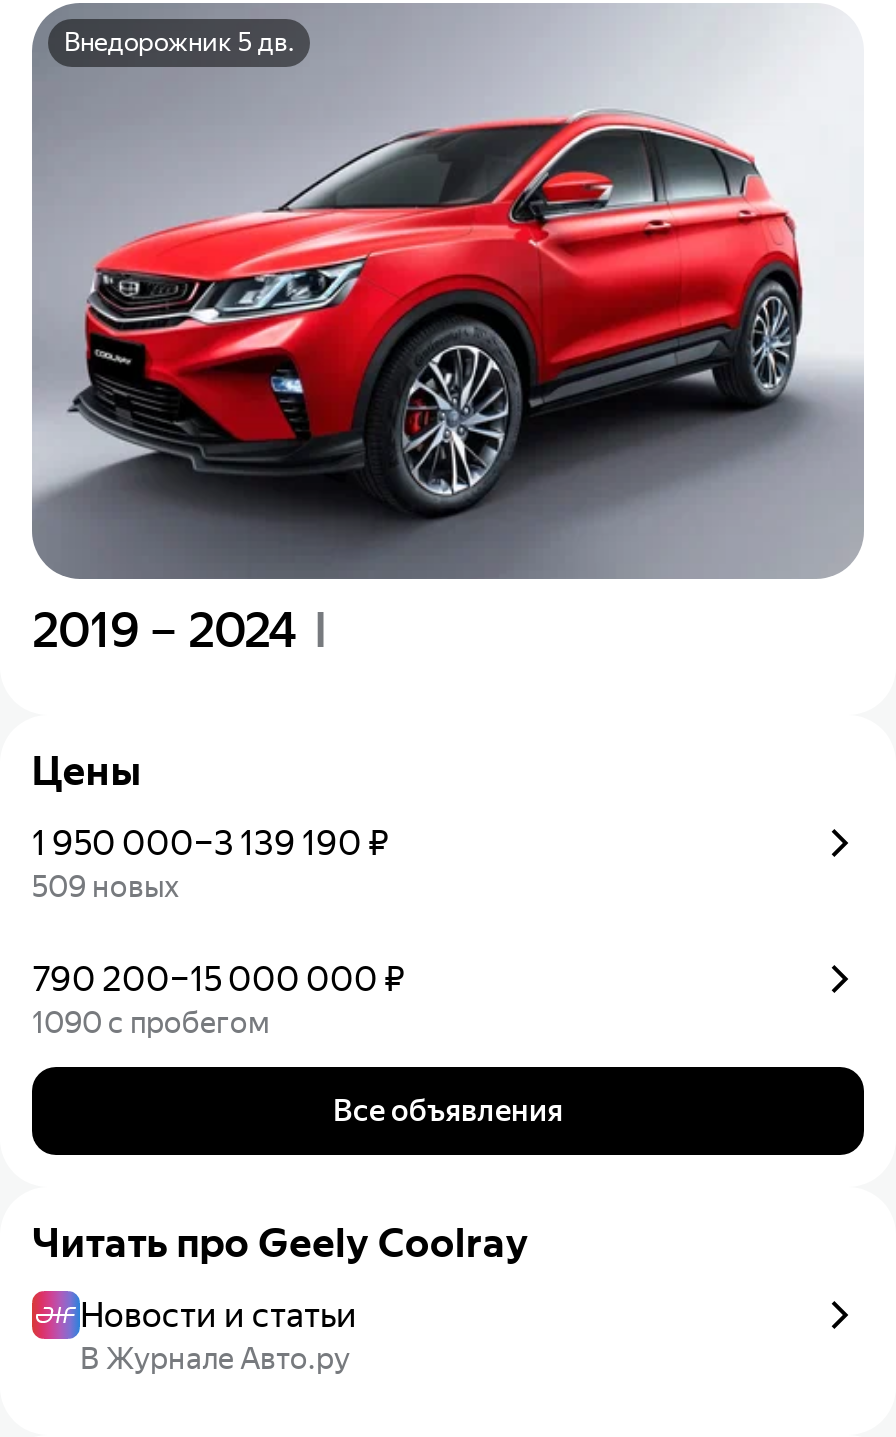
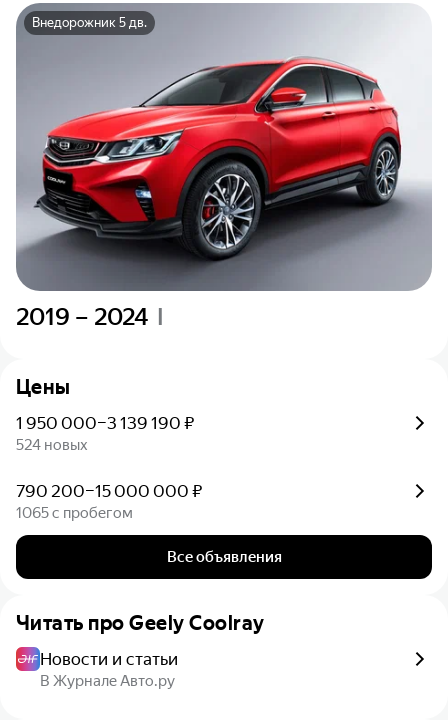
- 509 новых
+ 524 новых

- 1090 с пробегом
+ 1065 с пробегом
